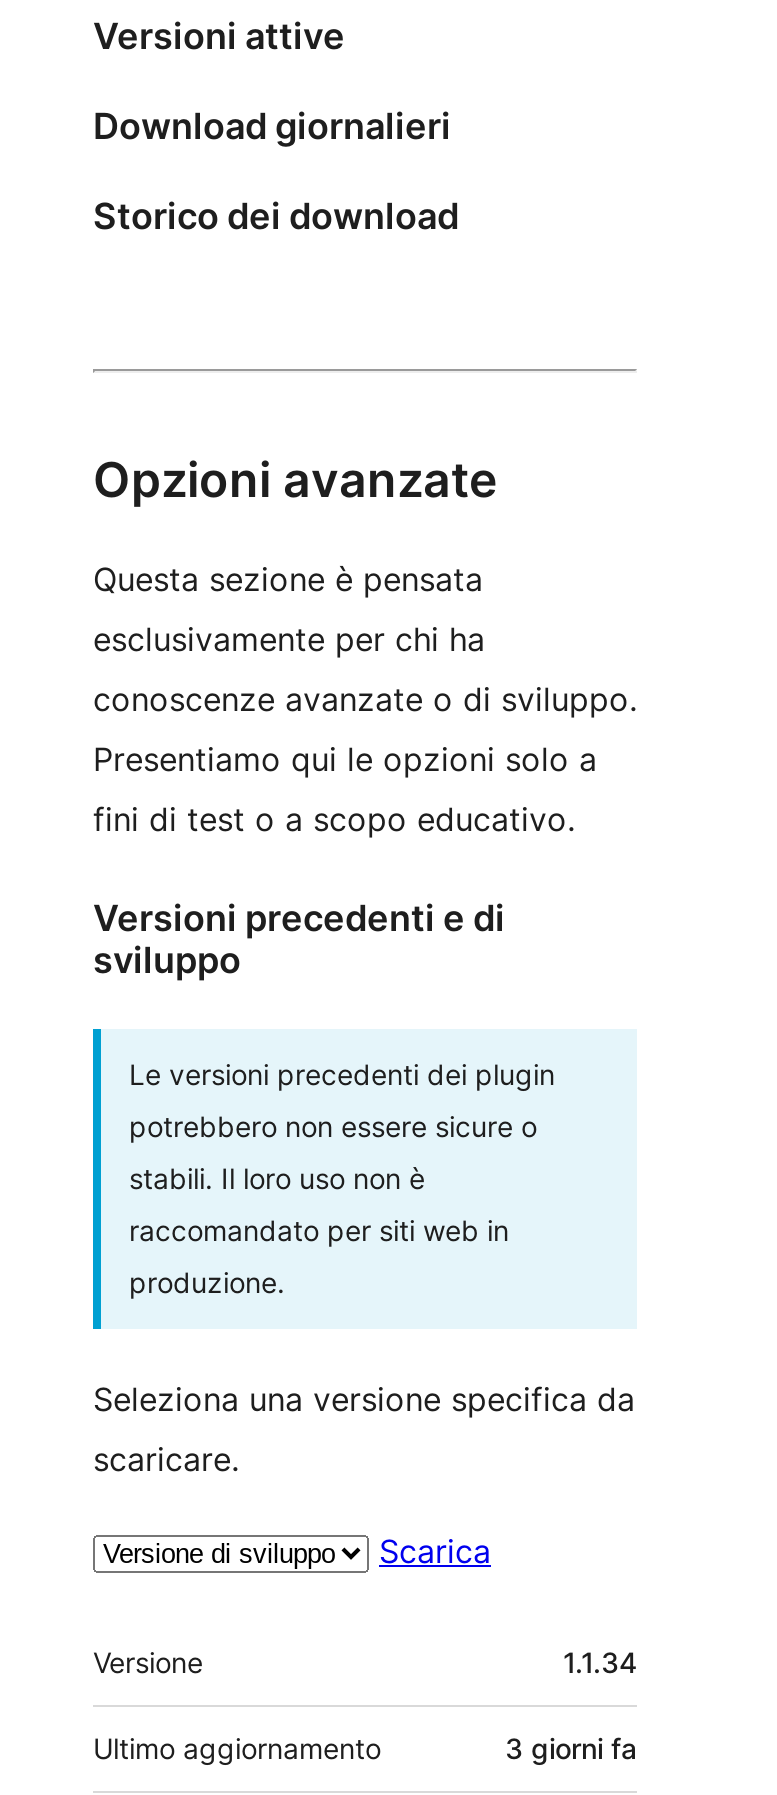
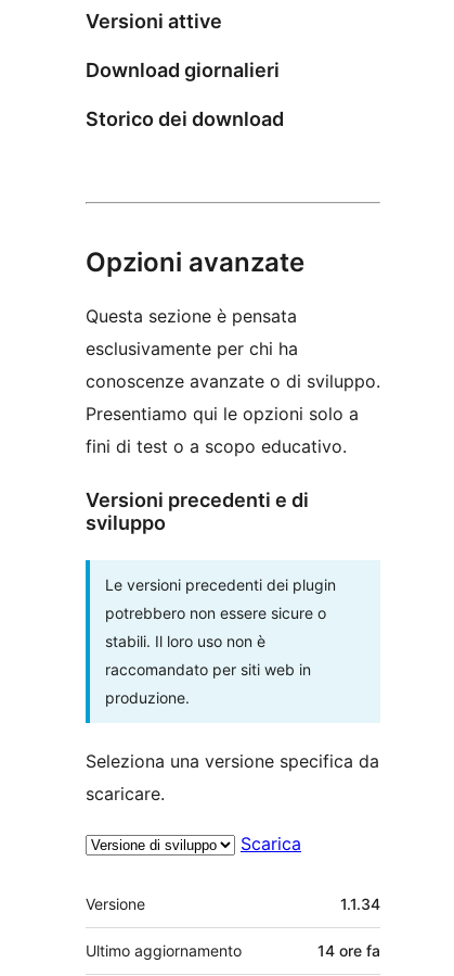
- 3 giorni fa
+ 14 ore fa
